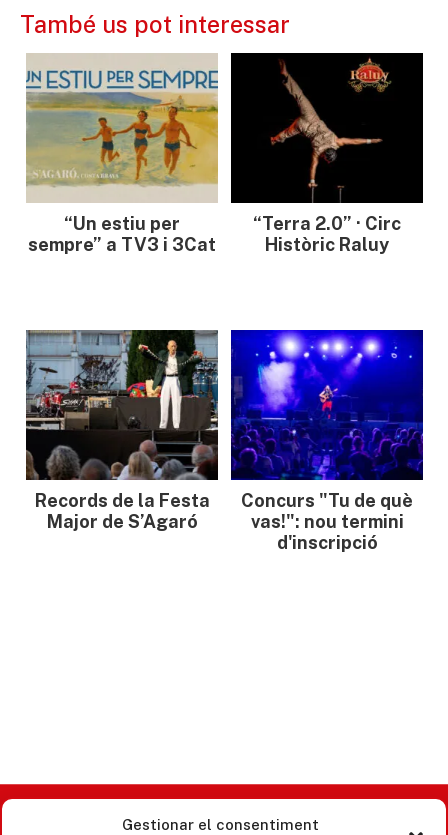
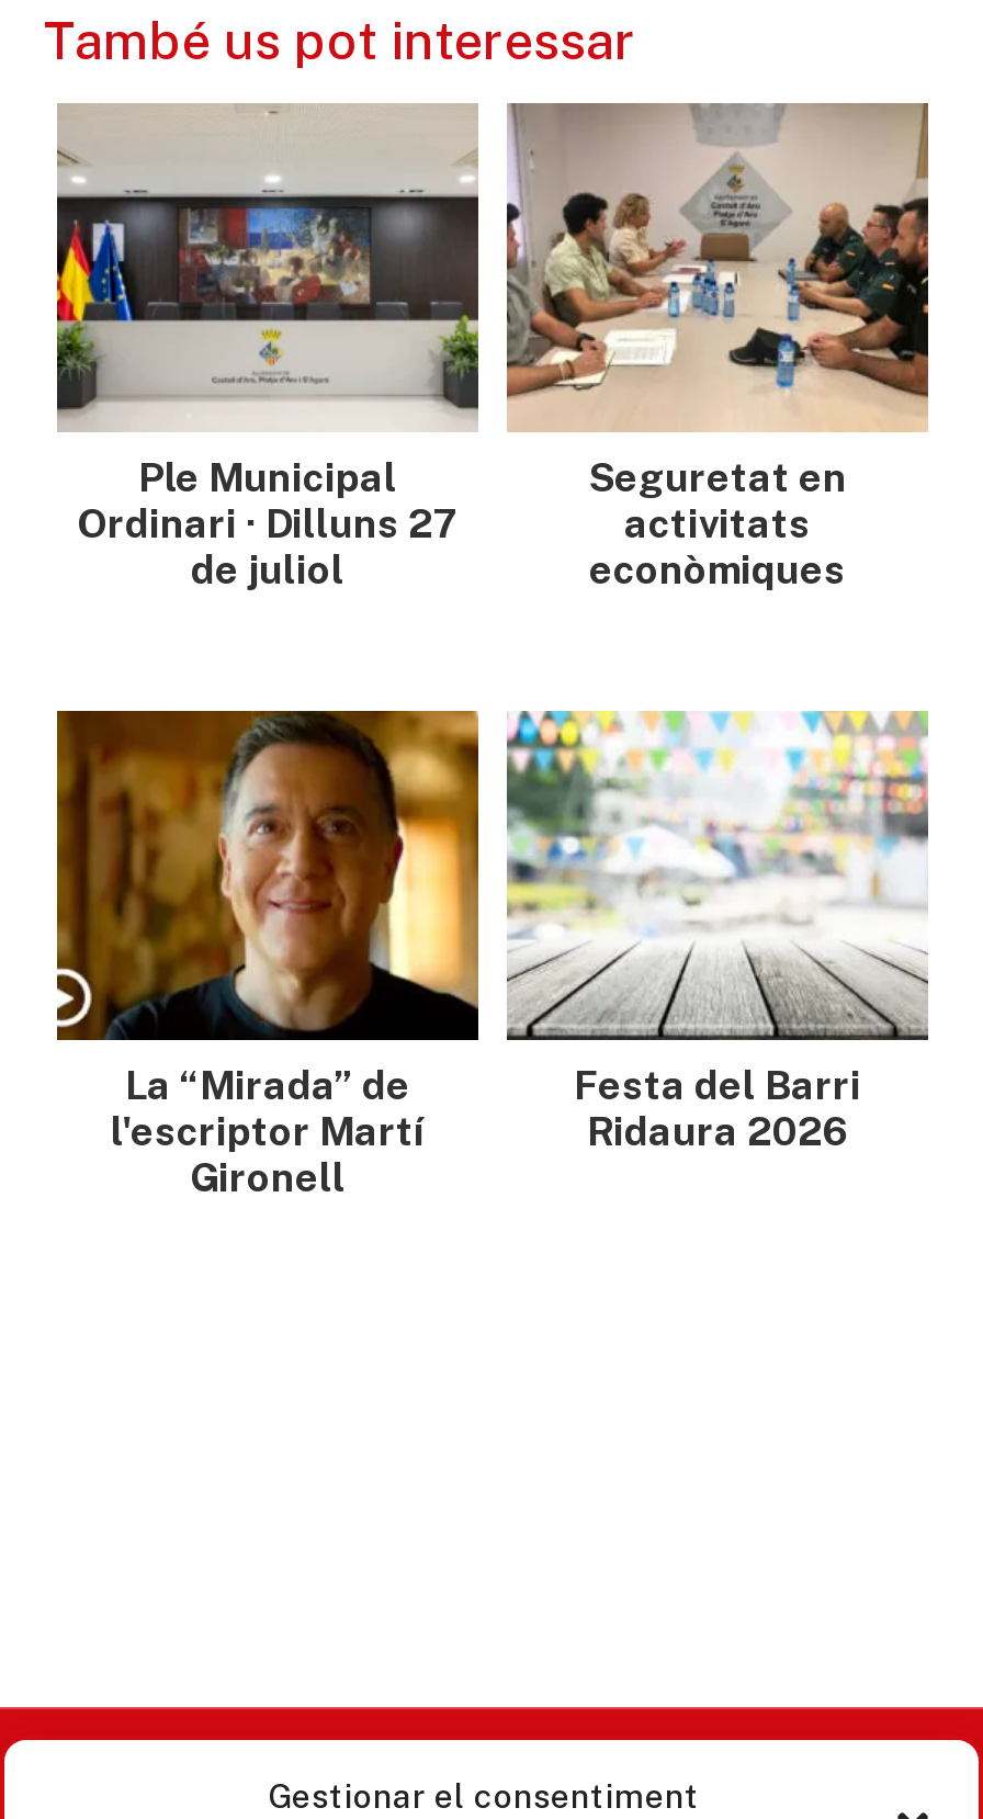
- [image]
- “Terra 2.0” · Circ
- Històric Raluy
+ [image]
+ Seguretat en
+ activitats
+ econòmiques

- [image]
- “Un estiu per
- sempre” a TV3 i 3Cat
+ [image]
+ Ple Municipal
+ Ordinari · Dilluns 27
+ de juliol

- [image]
- Records de la Festa
- Major de S’Agaró
+ [image]
+ La “Mirada” de
+ l'escriptor Martí
+ Gironell

- [image]
- Concurs "Tu de què
- vas!": nou termini
- d'inscripció
+ [image]
+ Festa del Barri
+ Ridaura 2026
